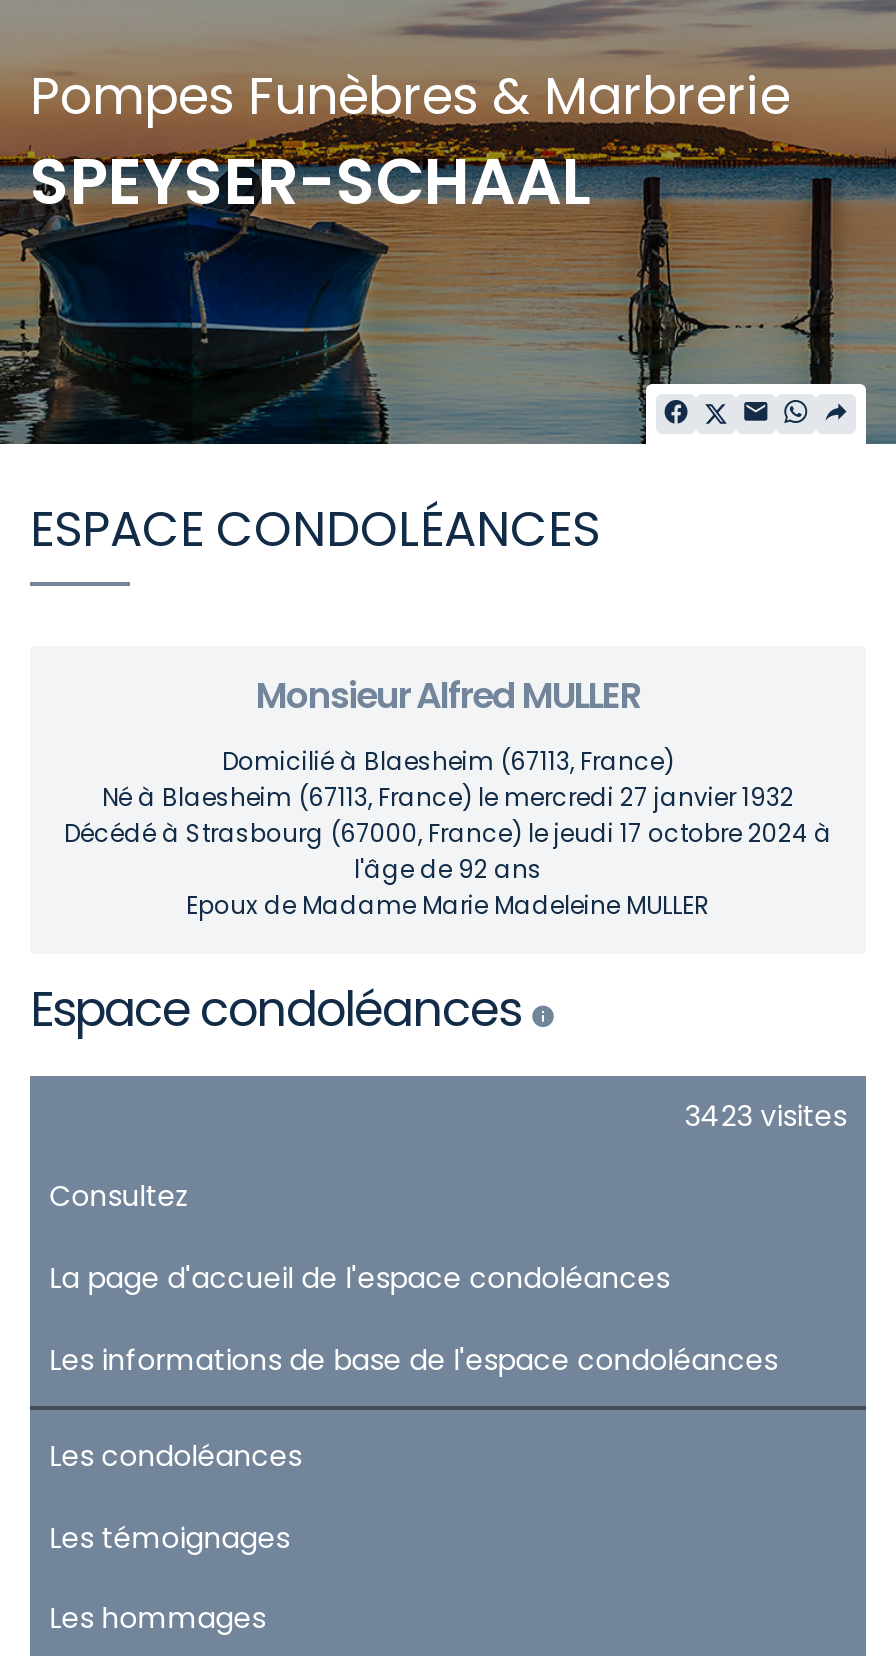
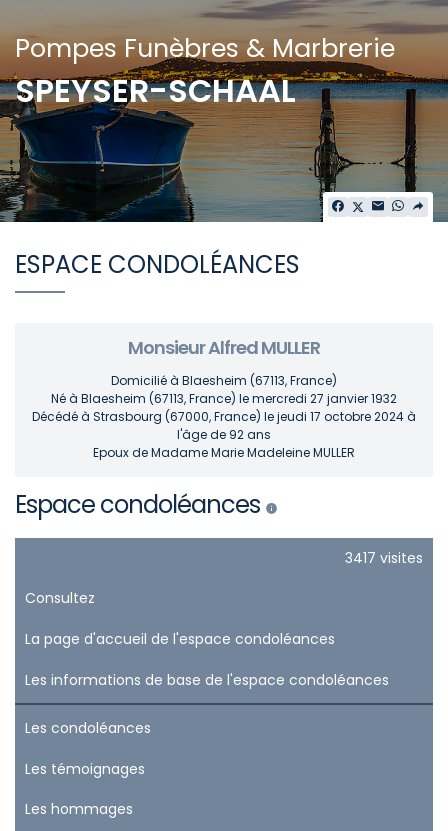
- 3423 visites
+ 3417 visites
